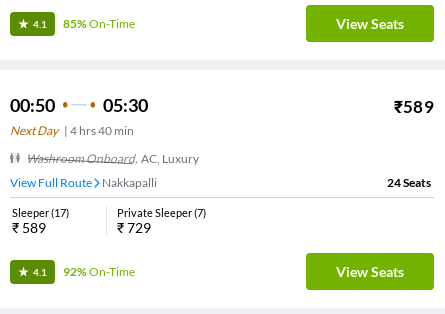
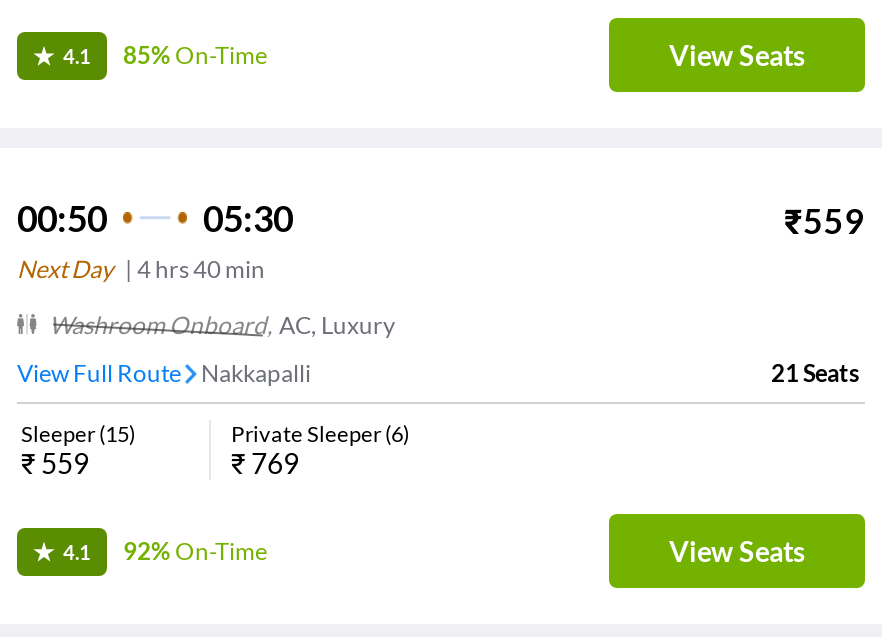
- ₹589
+ ₹559

- 24 Seats
+ 21 Seats

- Sleeper (17)
+ Sleeper (15)

- Private Sleeper (7)
+ Private Sleeper (6)

- ₹589
+ ₹559

- ₹729
+ ₹769
